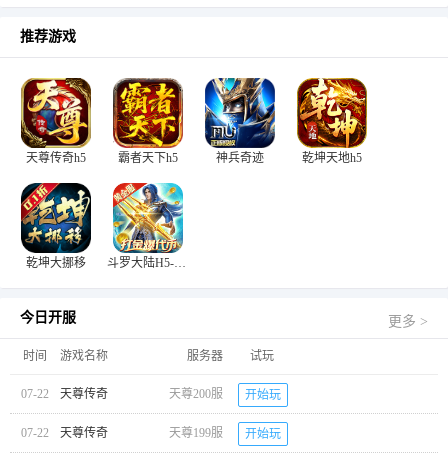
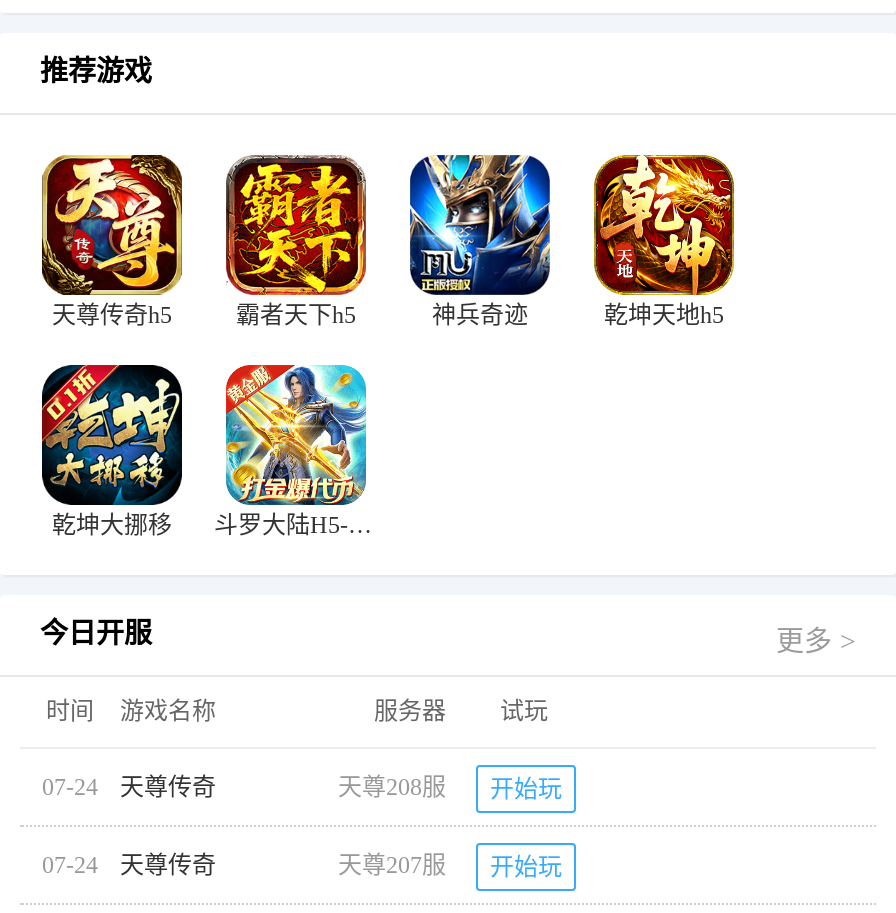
- 07-22 天尊传奇
+ 07-24 天尊传奇

- 天尊200服 开始玩
+ 天尊208服 开始玩

- 07-22 天尊传奇
+ 07-24 天尊传奇

- 天尊199服 开始玩
+ 天尊207服 开始玩
